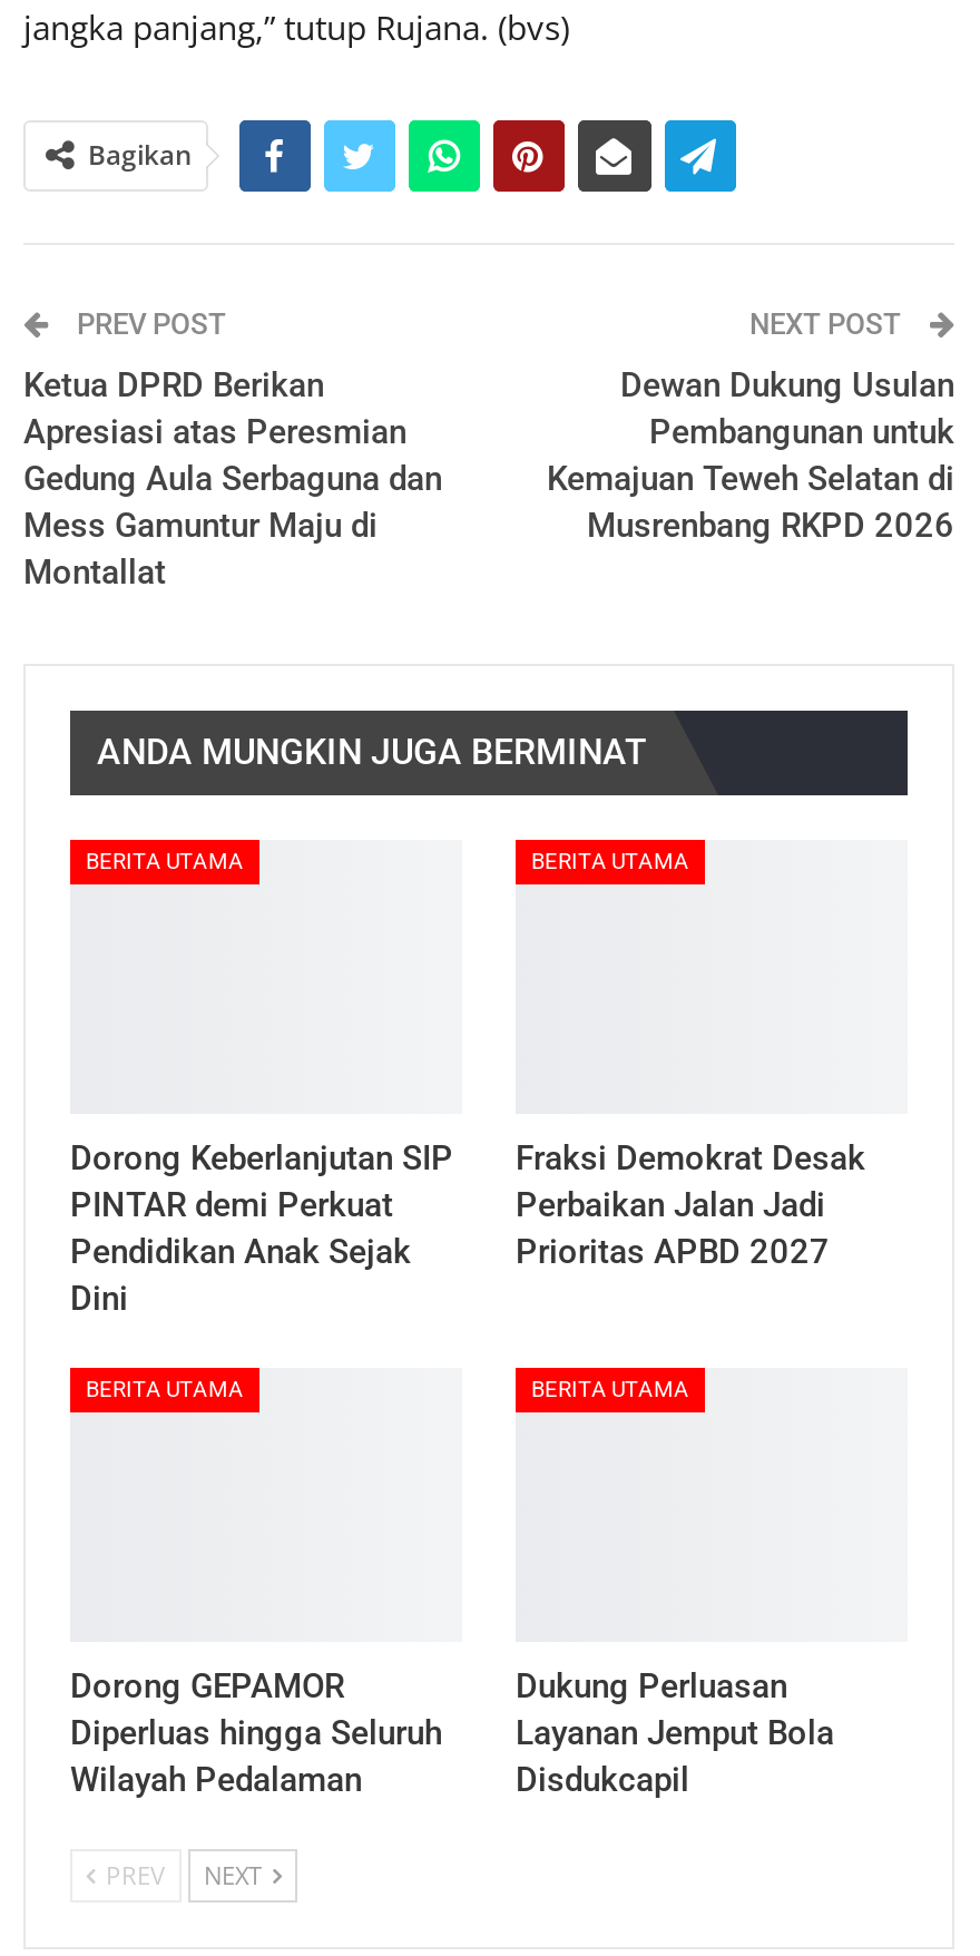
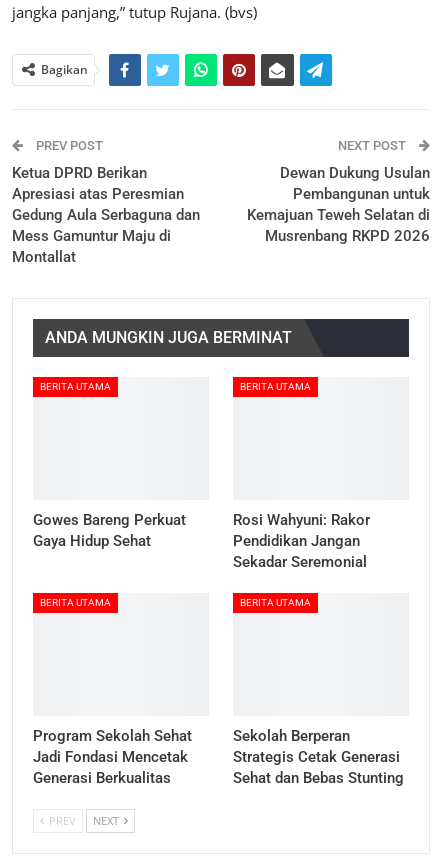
- Dorong Keberlanjutan SIP
- PINTAR demi Perkuat
- Pendidikan Anak Sejak
- Dini
+ Gowes Bareng Perkuat
+ Gaya Hidup Sehat

- Fraksi Demokrat Desak
- Perbaikan Jalan Jadi
- Prioritas APBD 2027
+ Rosi Wahyuni: Rakor
+ Pendidikan Jangan
+ Sekadar Seremonial

- Dorong GEPAMOR
- Diperluas hingga Seluruh
- Wilayah Pedalaman
+ Program Sekolah Sehat
+ Jadi Fondasi Mencetak
+ Generasi Berkualitas

- Dukung Perluasan
- Layanan Jemput Bola
- Disdukcapil
+ Sekolah Berperan
+ Strategis Cetak Generasi
+ Sehat dan Bebas Stunting
